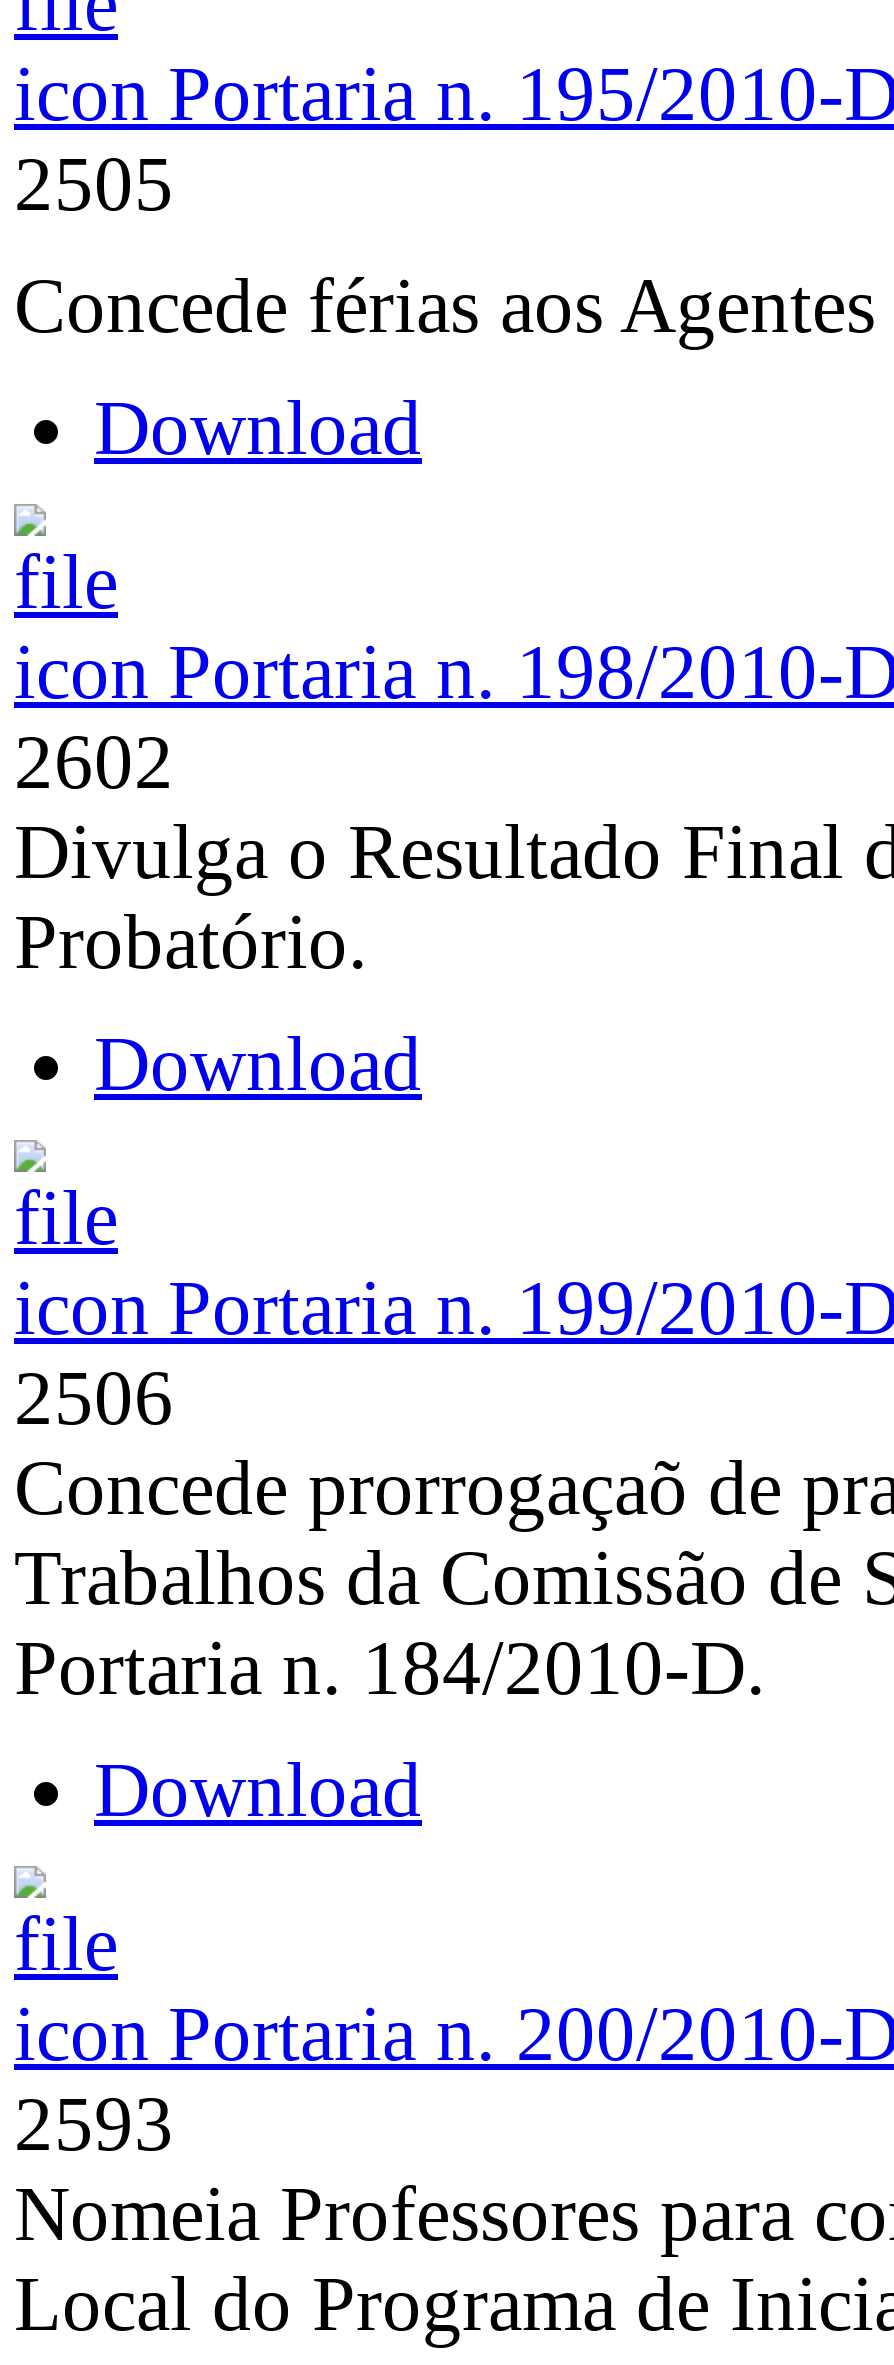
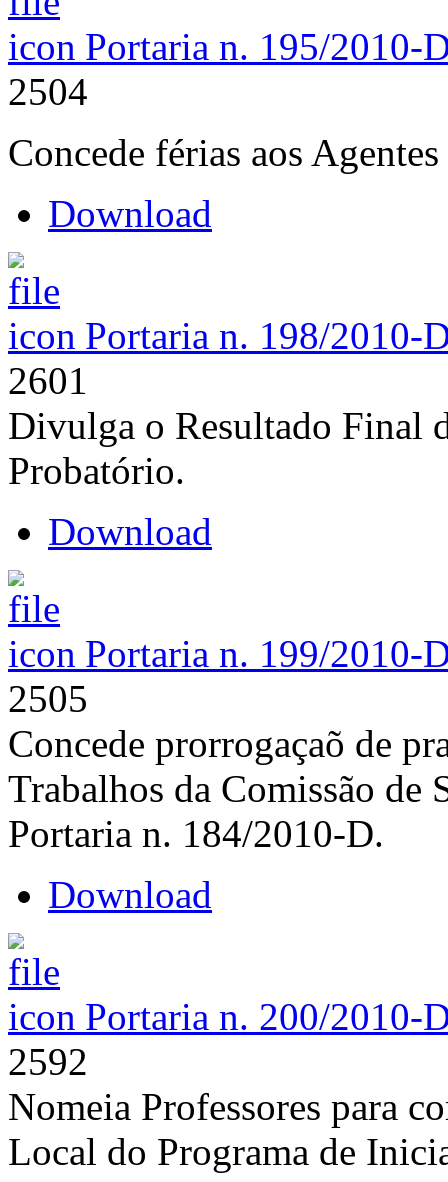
- 2505
+ 2504

- 2602
+ 2601

- 2506
+ 2505

- 2593
+ 2592
